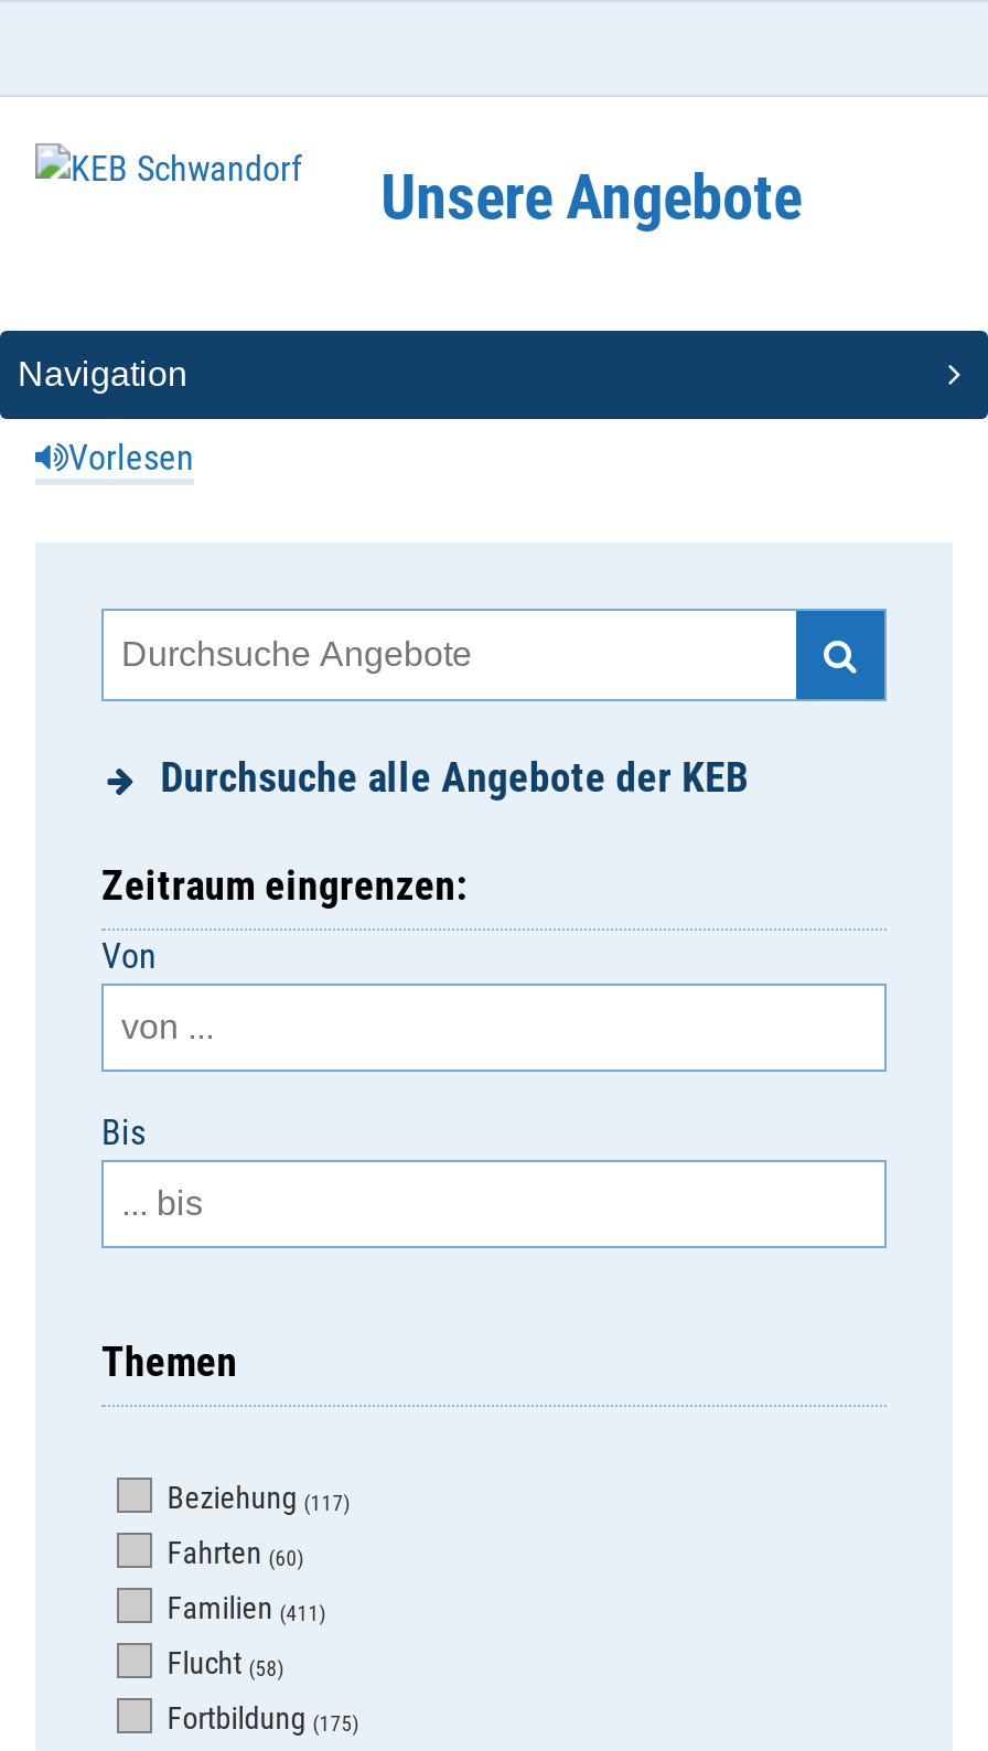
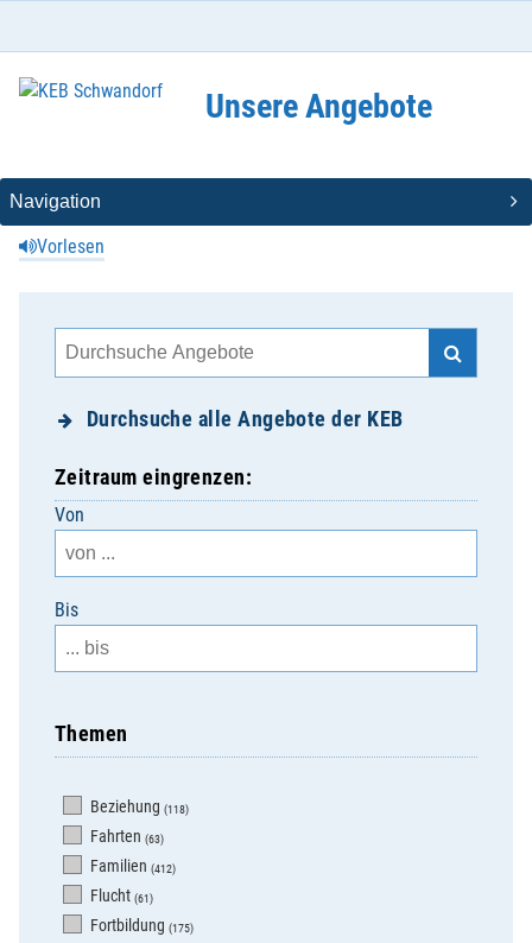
- Beziehung (117)
+ Beziehung (118)

- Fahrten (60)
+ Fahrten (63)

- Familien (411)
+ Familien (412)

- Flucht (58)
+ Flucht (61)
